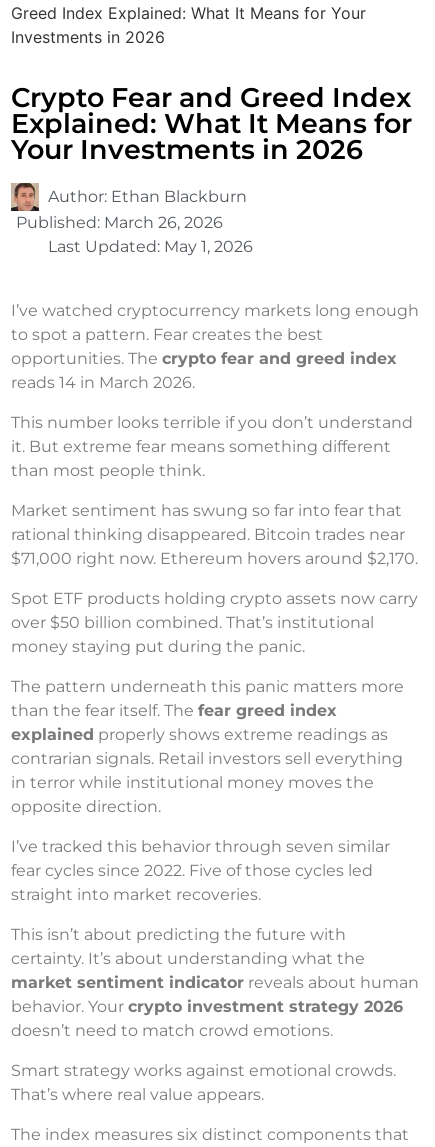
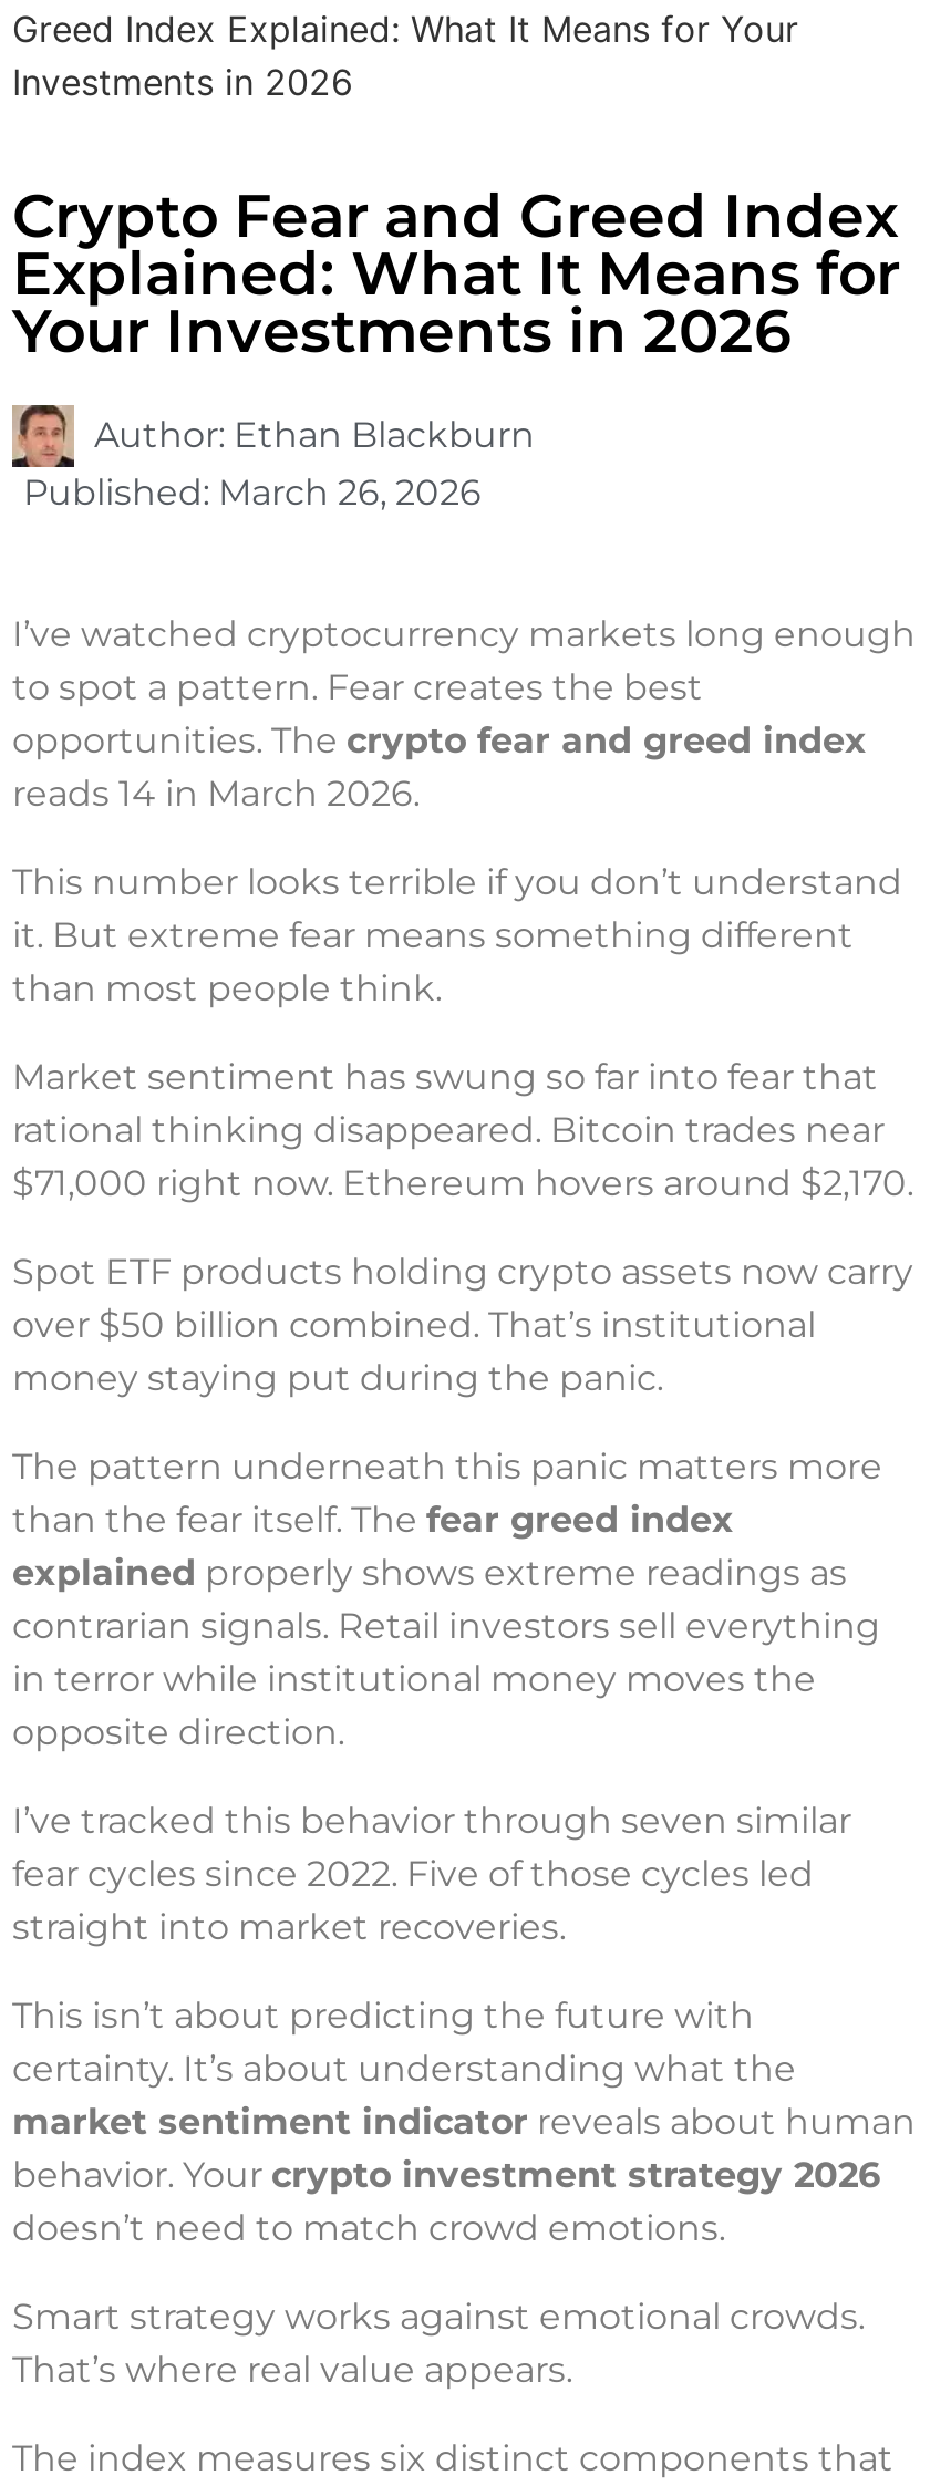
- Last Updated: May 1, 2026
